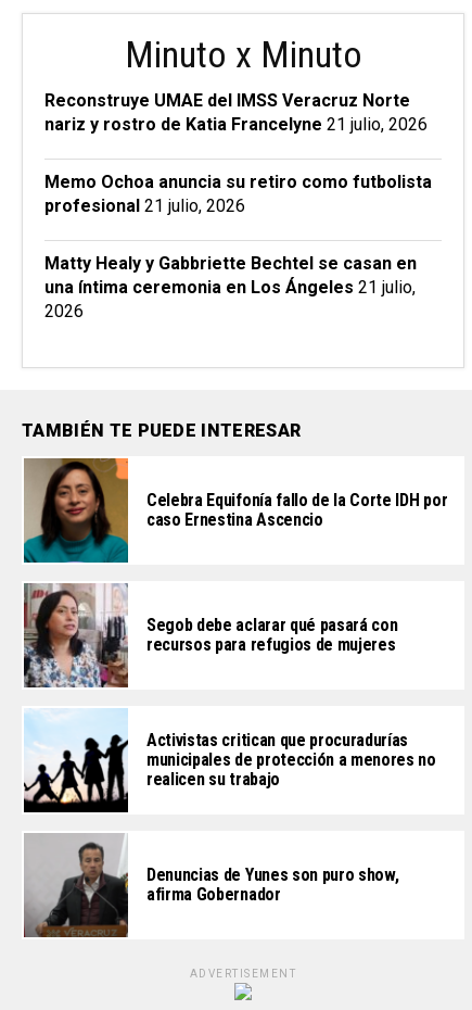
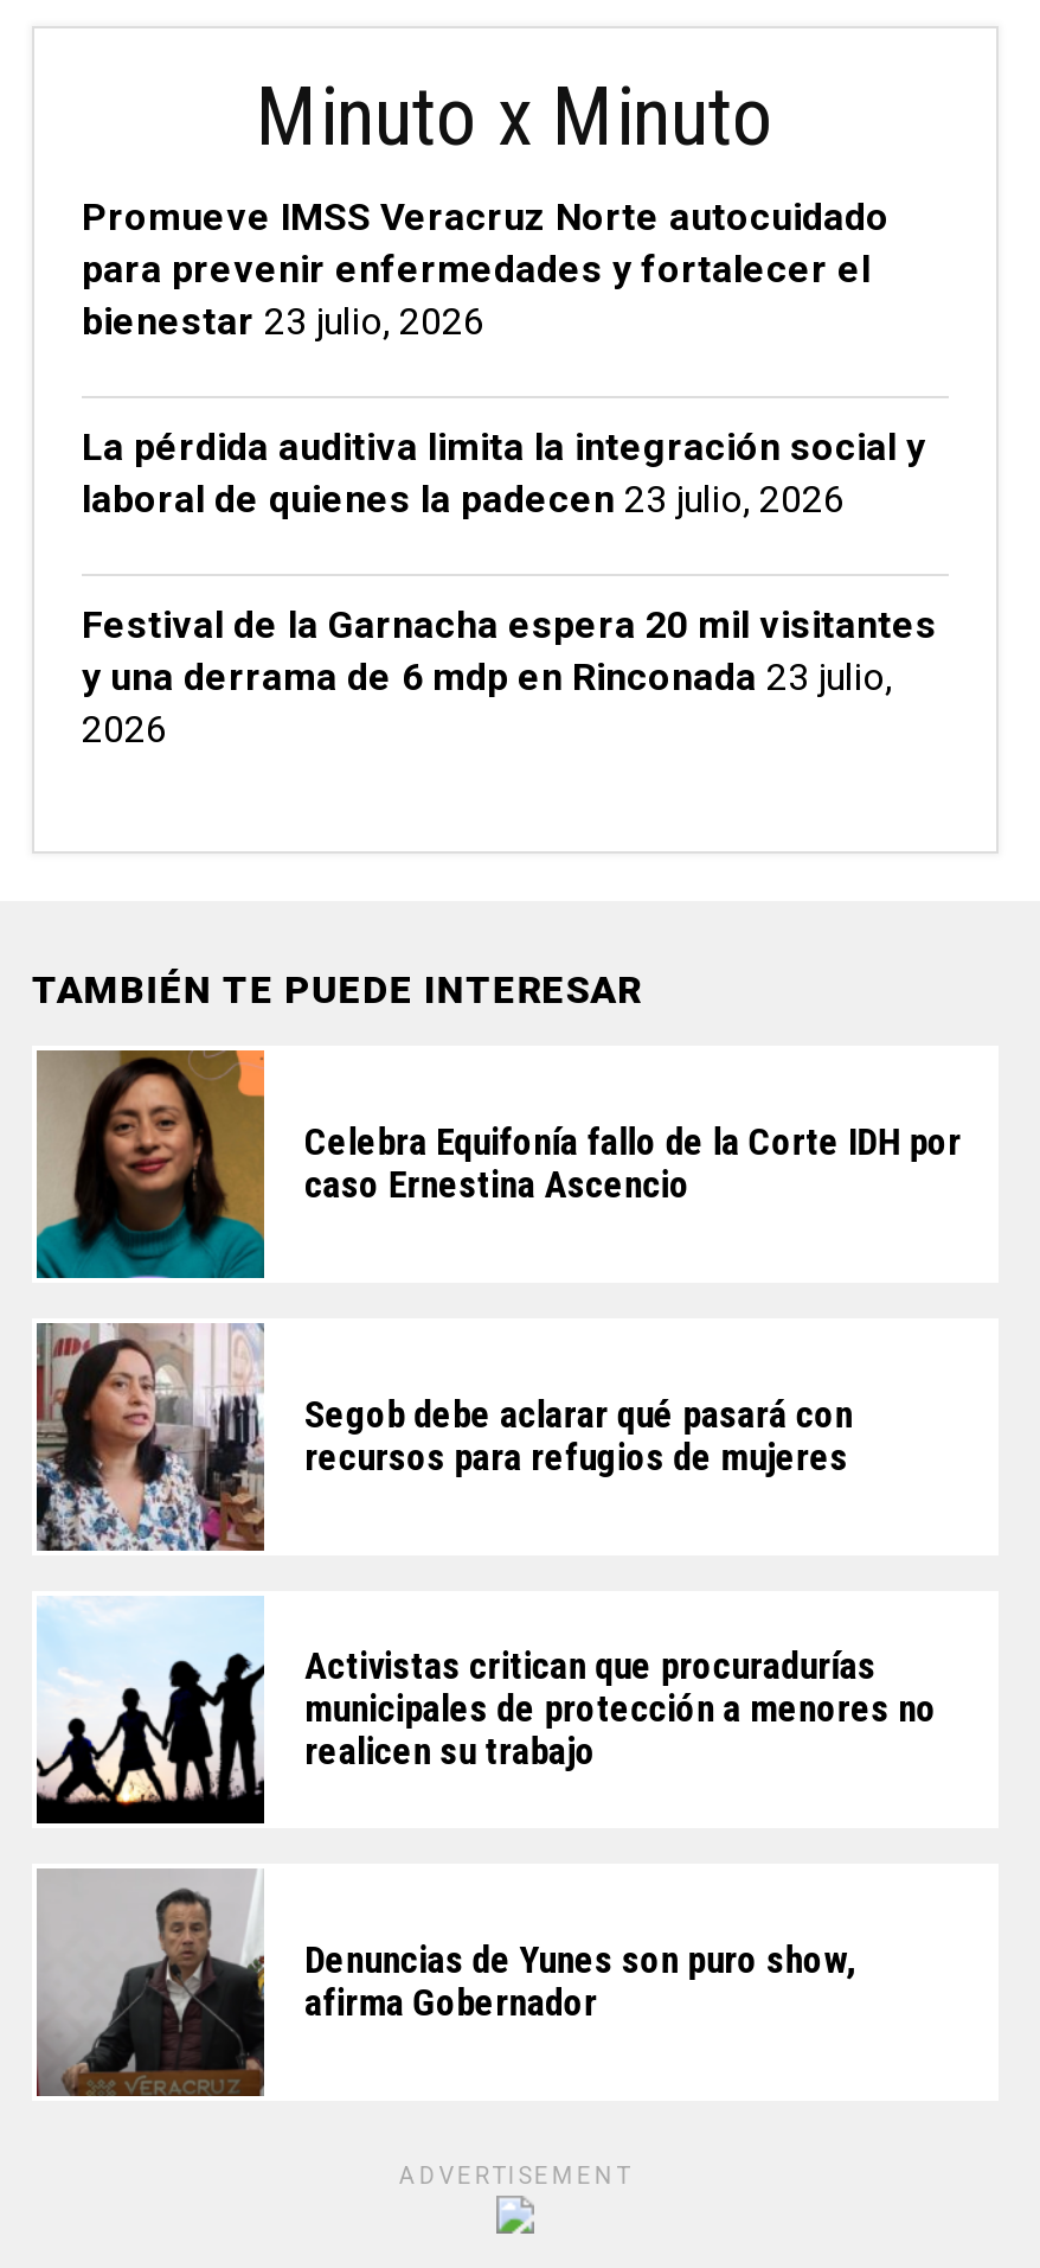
- Reconstruye UMAE del IMSS Veracruz Norte
- nariz y rostro de Katia Francelyne 21 julio, 2026
+ Promueve IMSS Veracruz Norte autocuidado
+ para prevenir enfermedades y fortalecer el
+ bienestar 23 julio, 2026

- Memo Ochoa anuncia su retiro como futbolista
- profesional 21 julio, 2026
+ La pérdida auditiva limita la integración social y
+ laboral de quienes la padecen 23 julio, 2026

- Matty Healy y Gabbriette Bechtel se casan en
- una íntima ceremonia en Los Ángeles 21 julio,
+ Festival de la Garnacha espera 20 mil visitantes
+ y una derrama de 6 mdp en Rinconada 23 julio,
